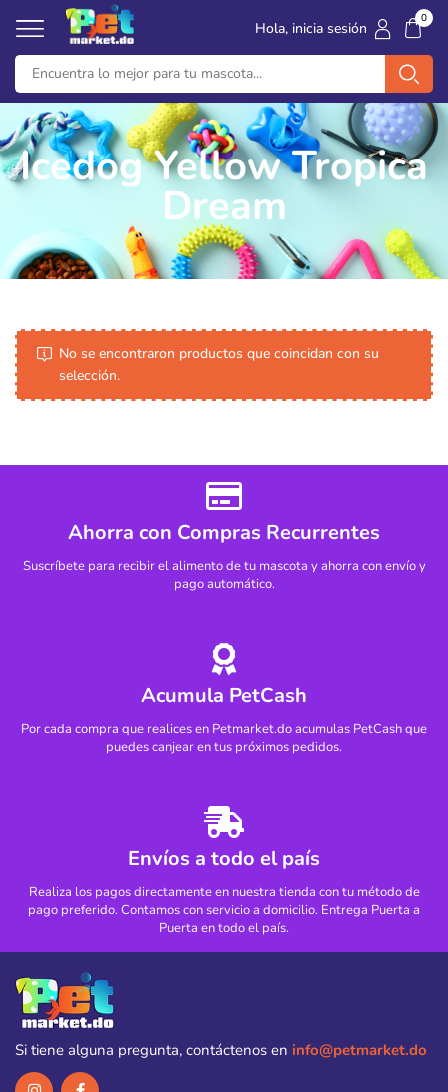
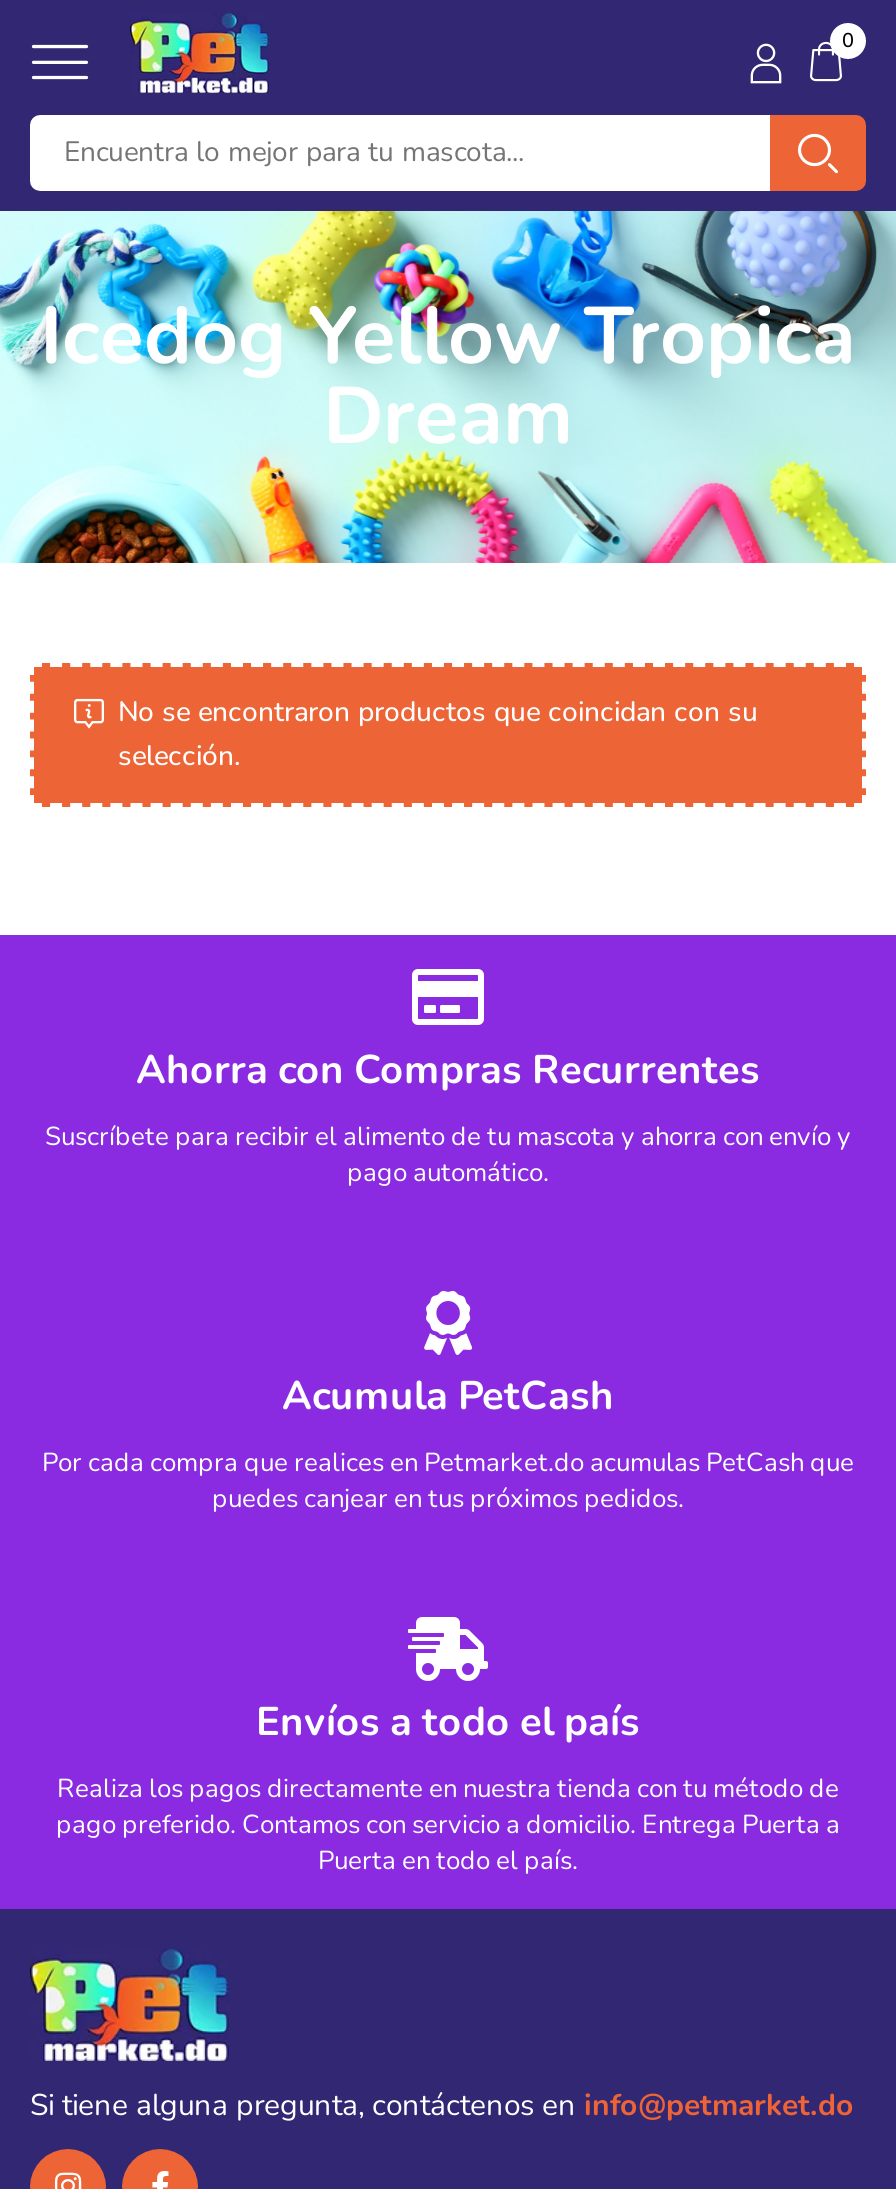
- Hola, inicia sesión
